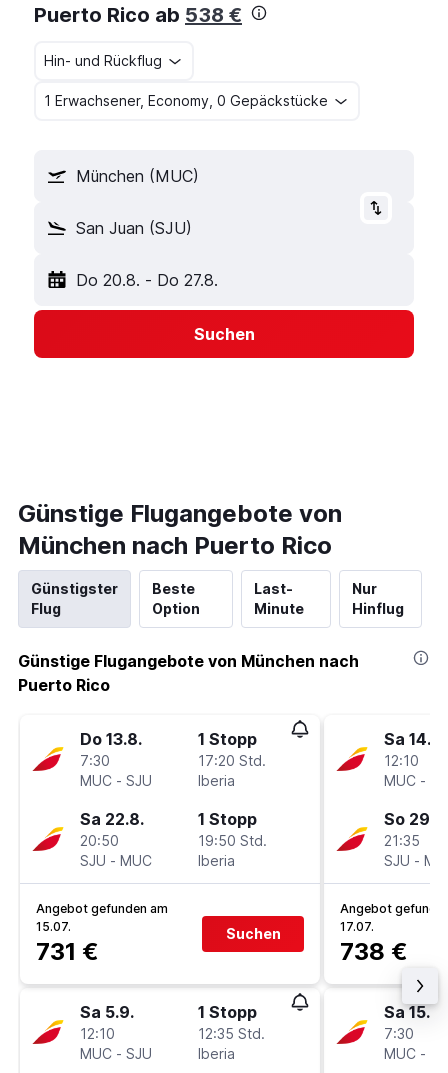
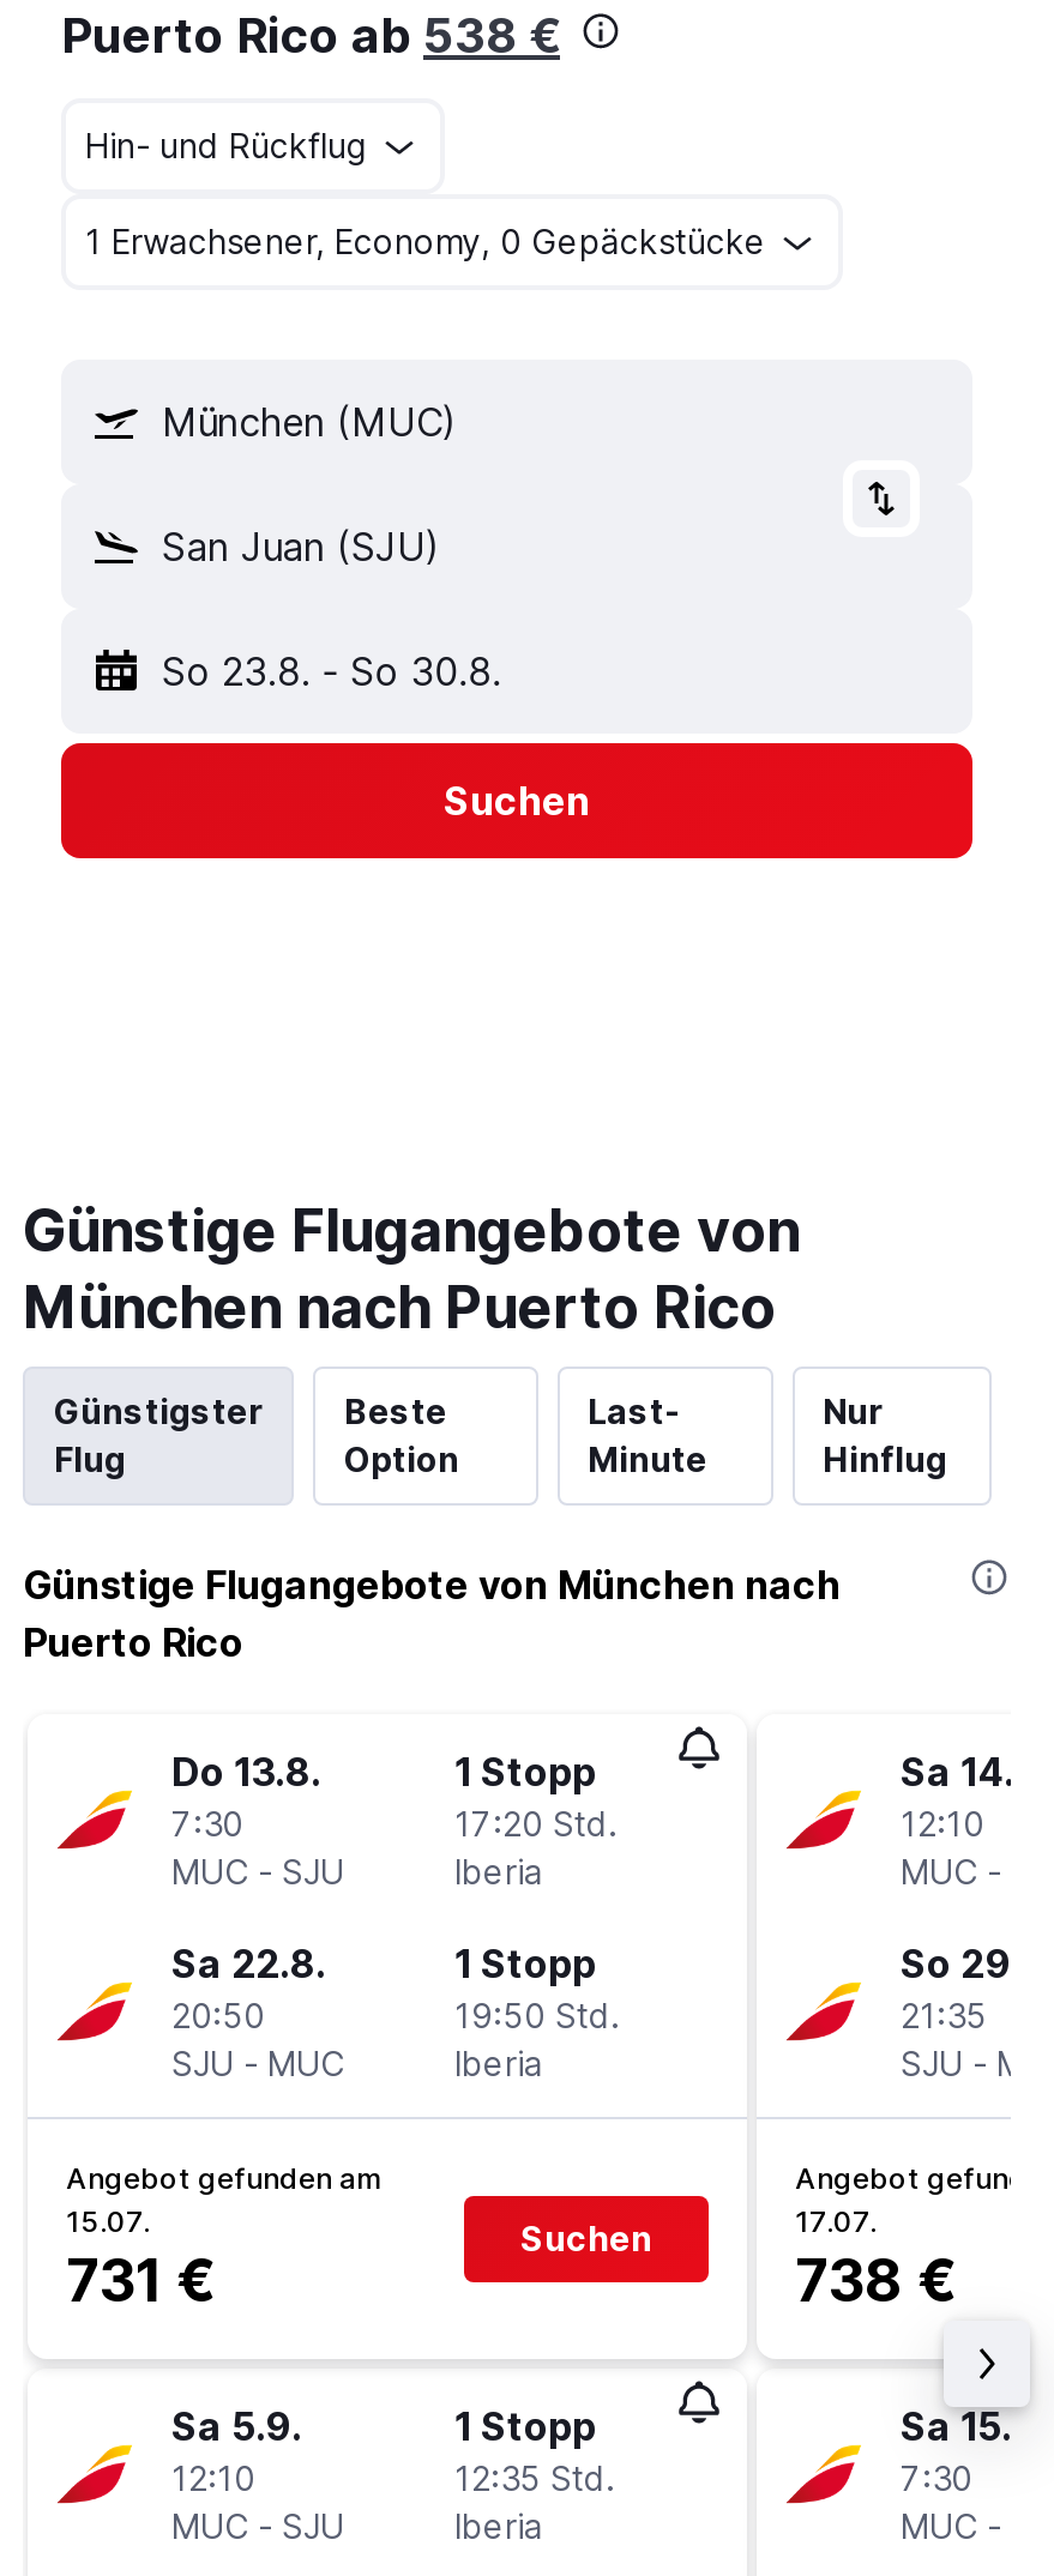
- Do 20.8. - Do 27.8.
+ So 23.8. - So 30.8.
